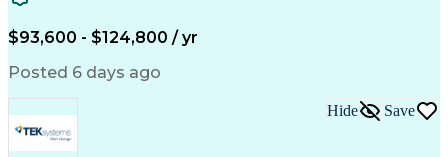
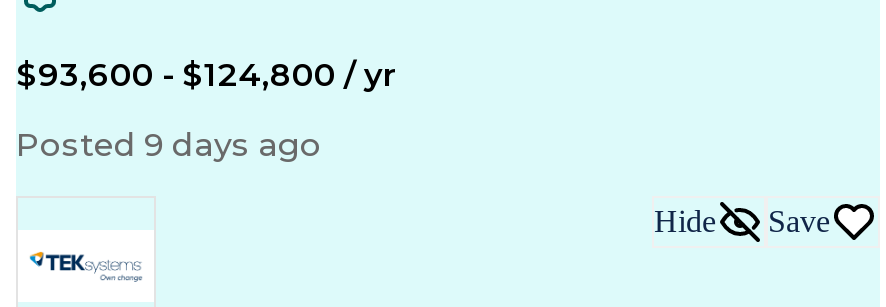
- Posted 6 days ago
+ Posted 9 days ago
